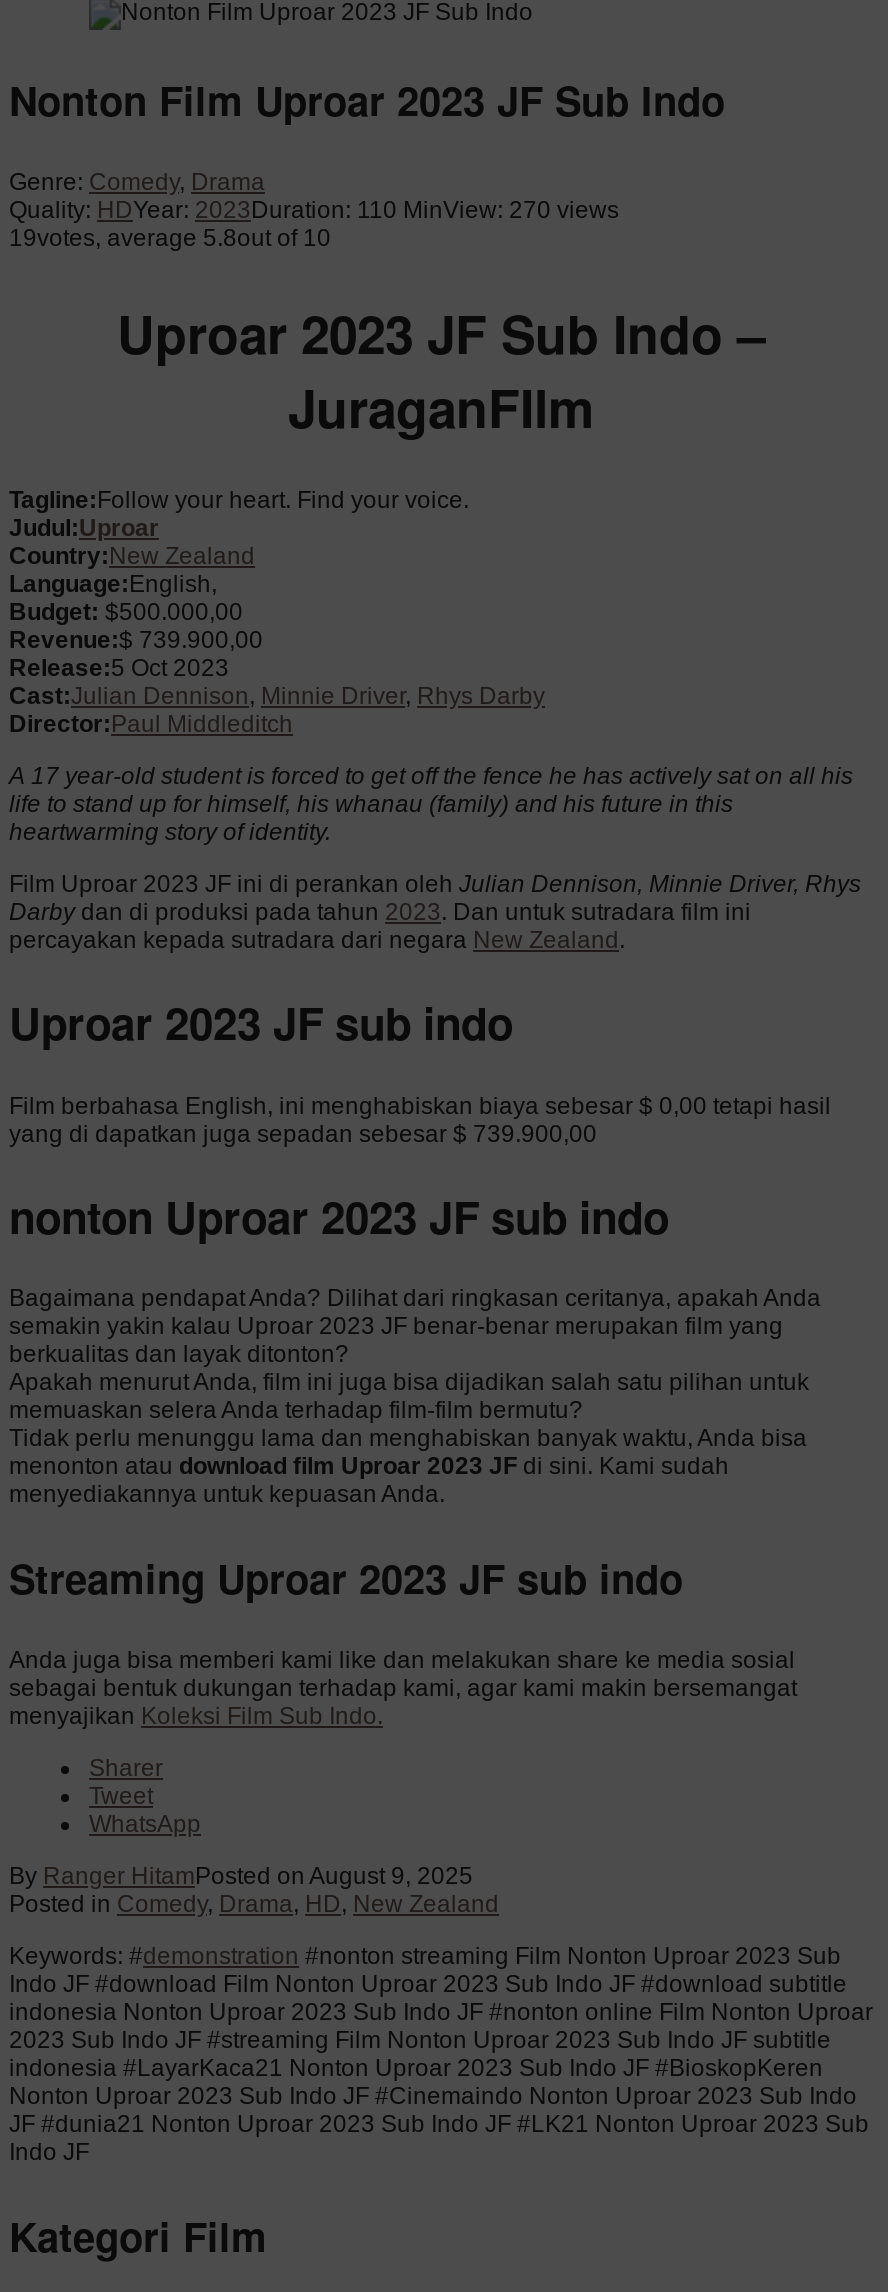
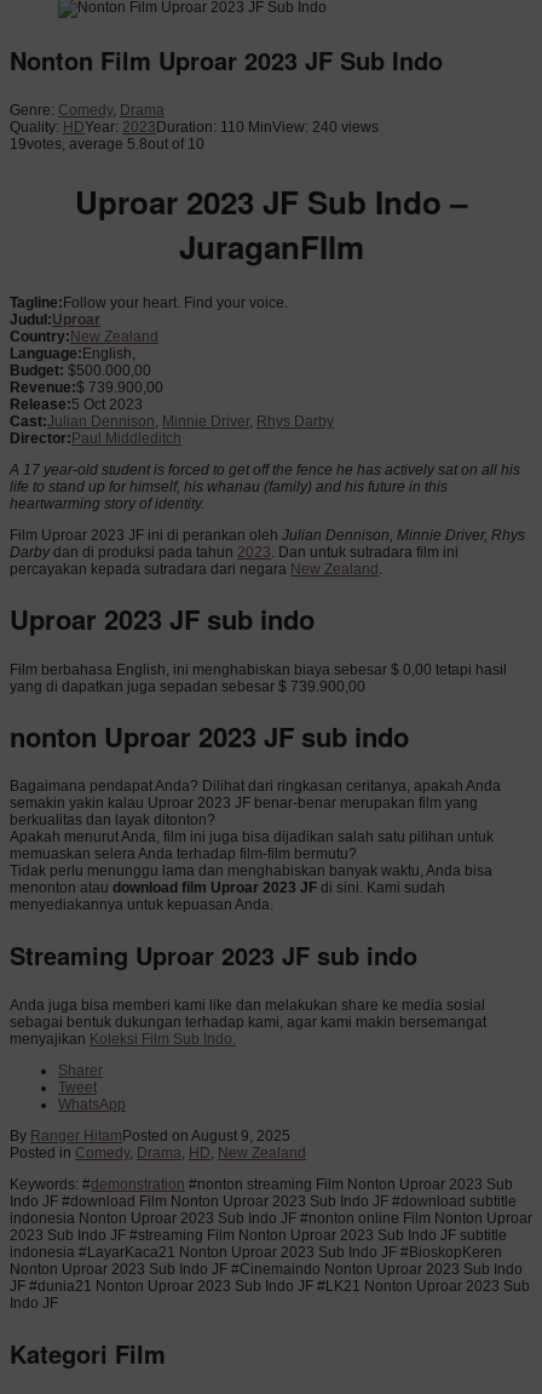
- Quality: HDYear: 2023Duration: 110 MinView: 270 views
+ Quality: HDYear: 2023Duration: 110 MinView: 240 views
